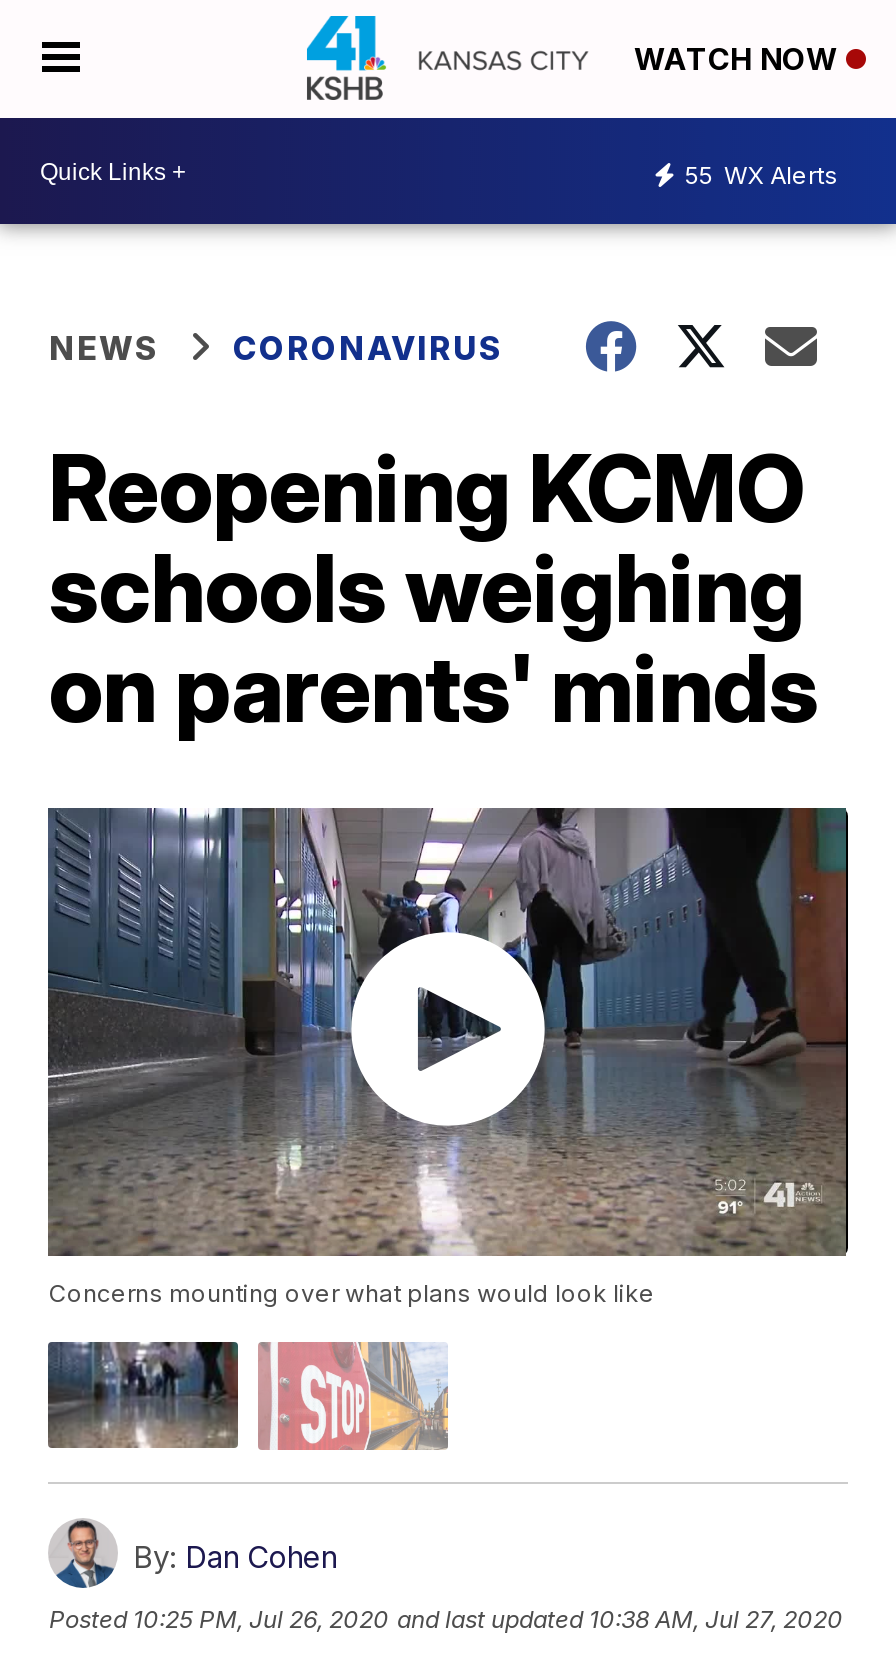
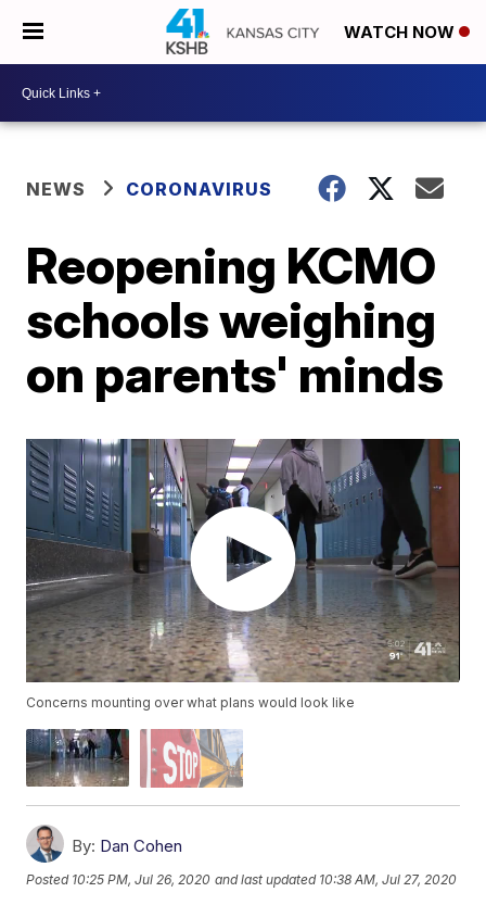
- 55 WX Alerts
